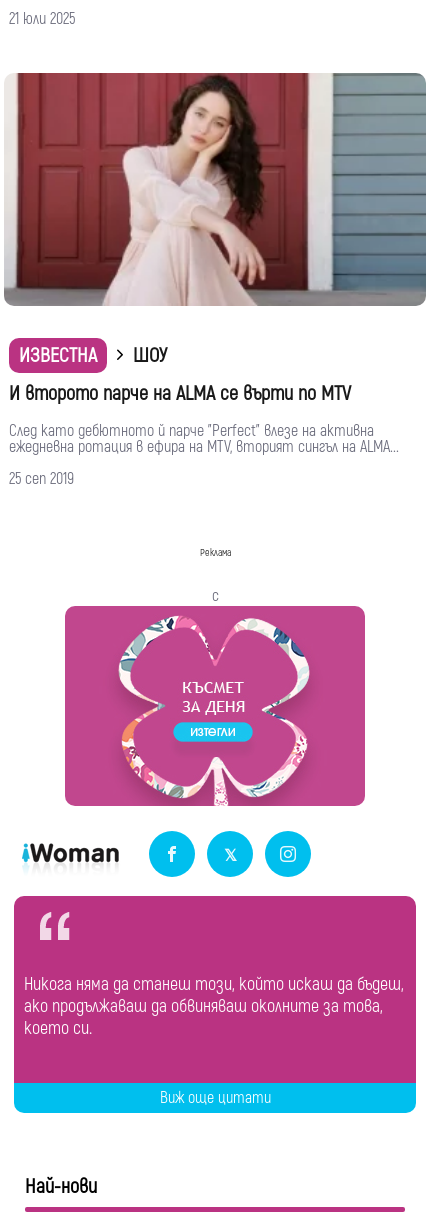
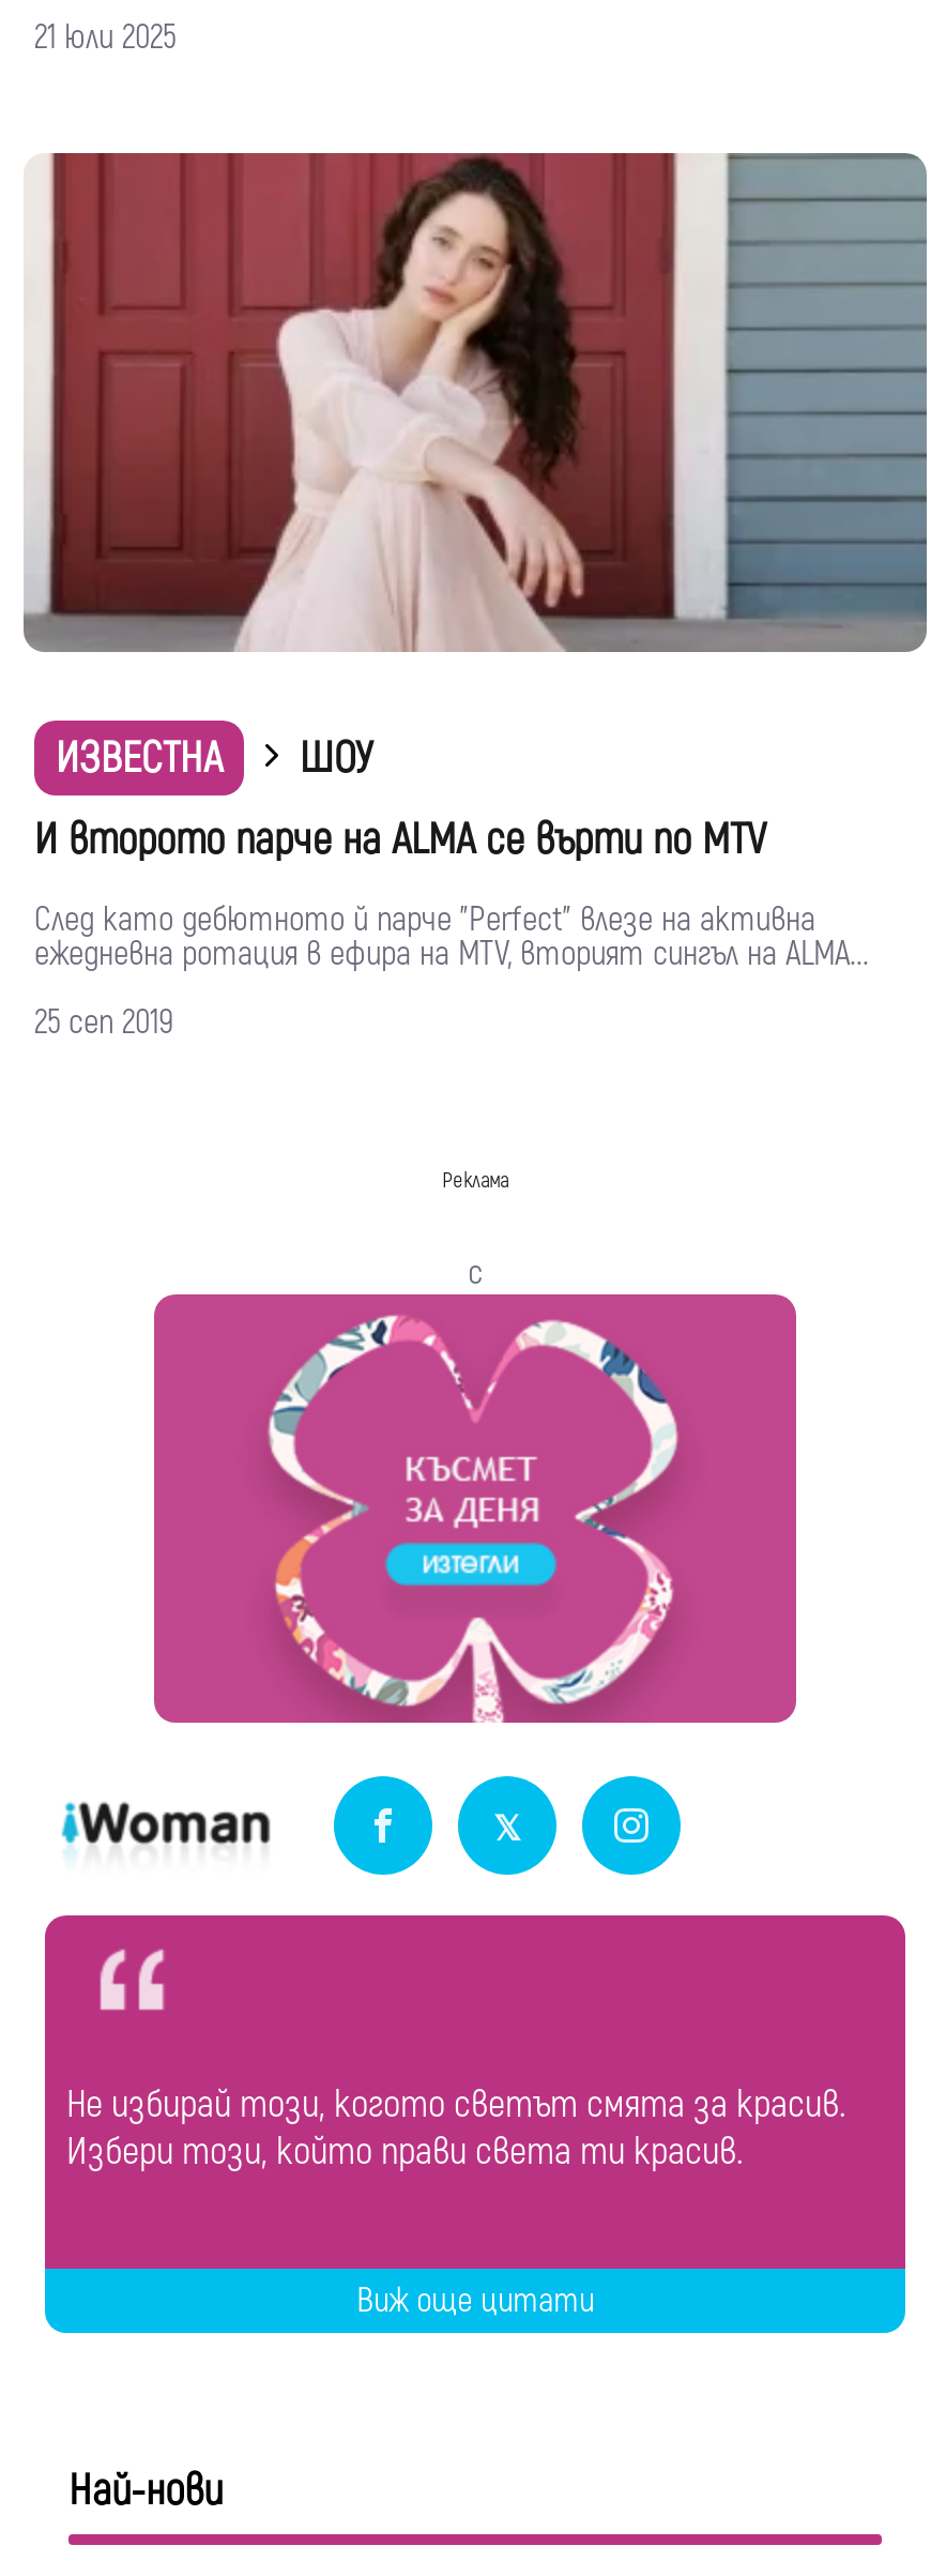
- Никога няма да станеш този, който искаш да бъдеш,
- ако продължаваш да обвиняваш околните за това,
- което си.
+ Не избирай този, когото светът смята за красив.
+ Избери този, който прави света ти красив.
